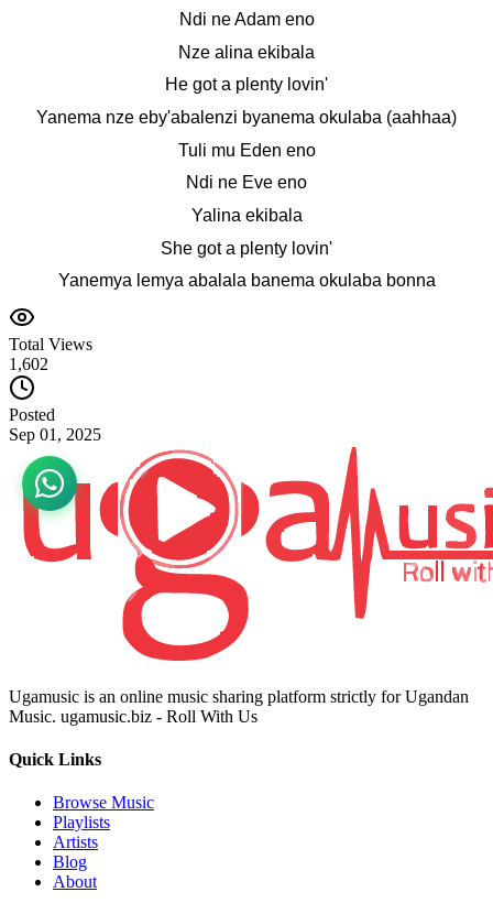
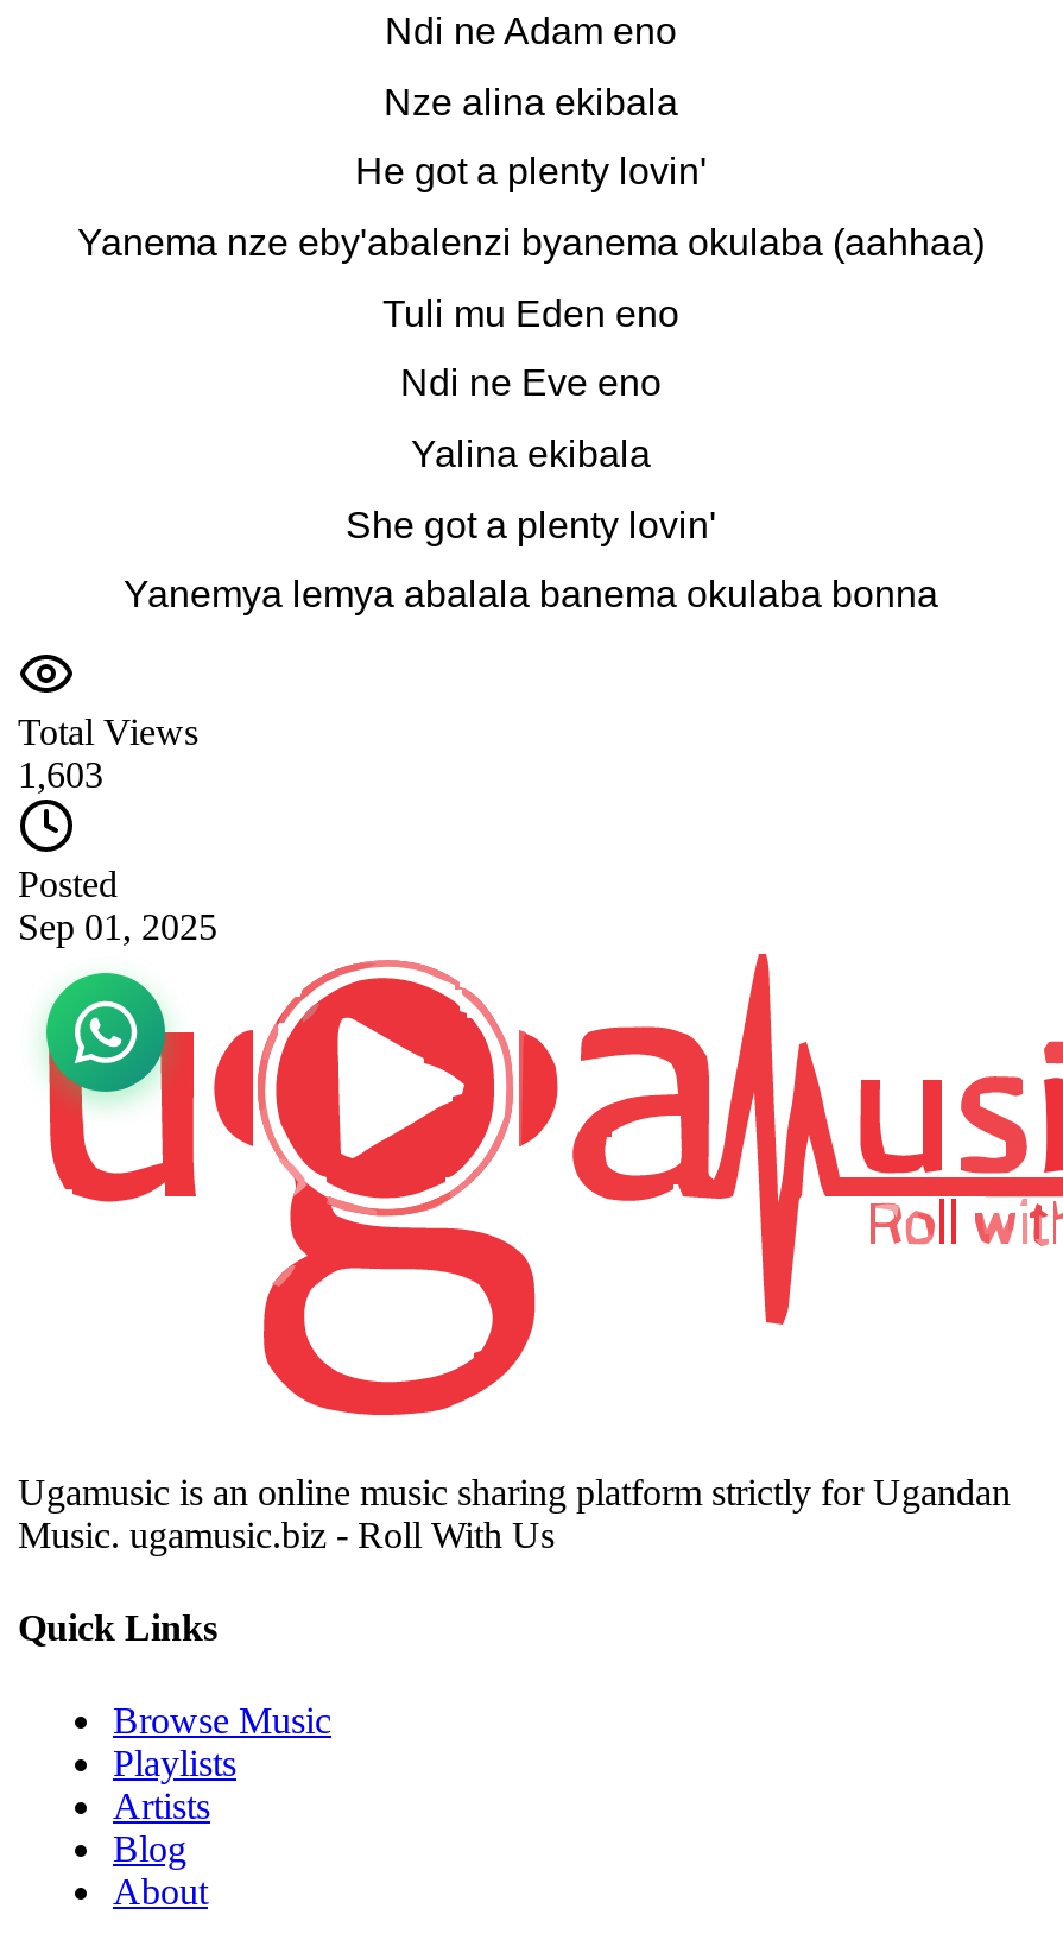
- 1,602
+ 1,603
